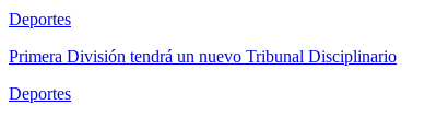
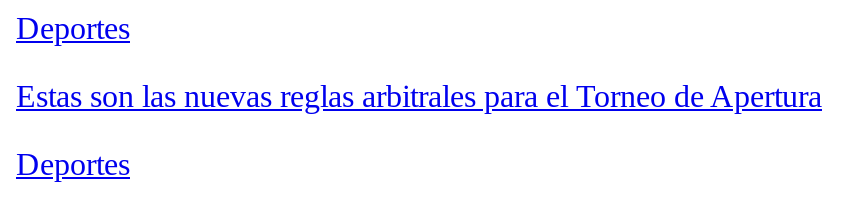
- Primera División tendrá un nuevo Tribunal Disciplinario
+ Estas son las nuevas reglas arbitrales para el Torneo de Apertura
